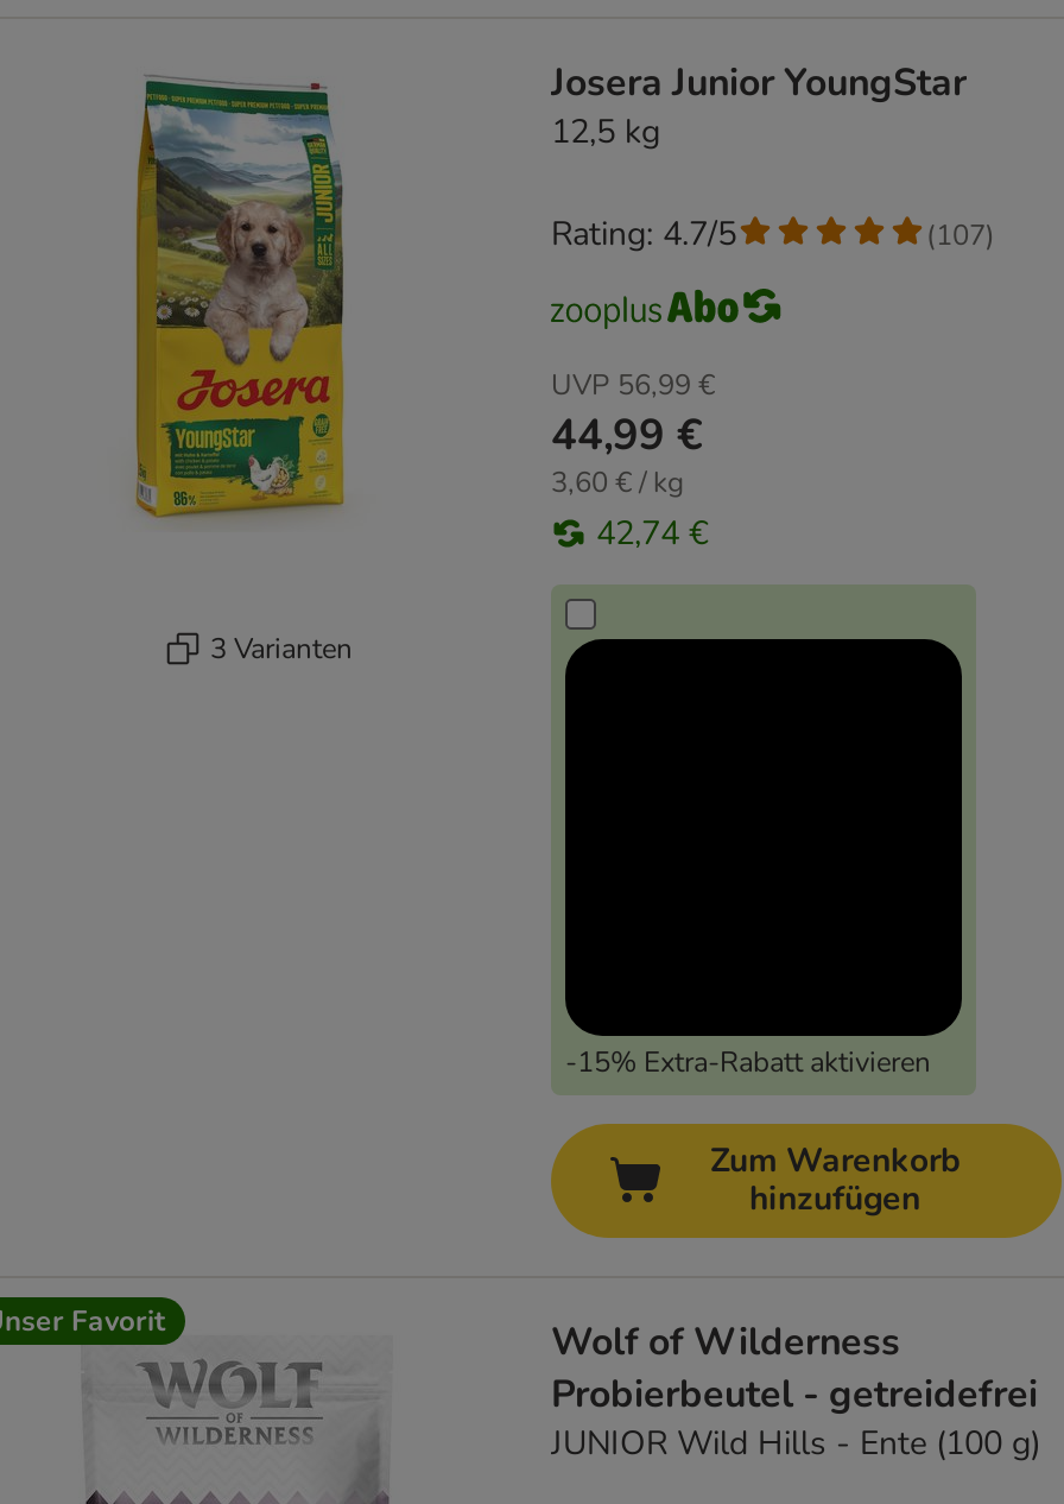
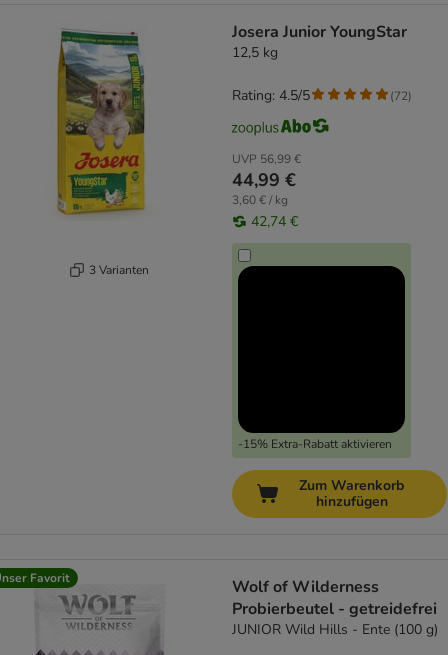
- Rating: 4.7/5
+ Rating: 4.5/5

- (107)
+ (72)
